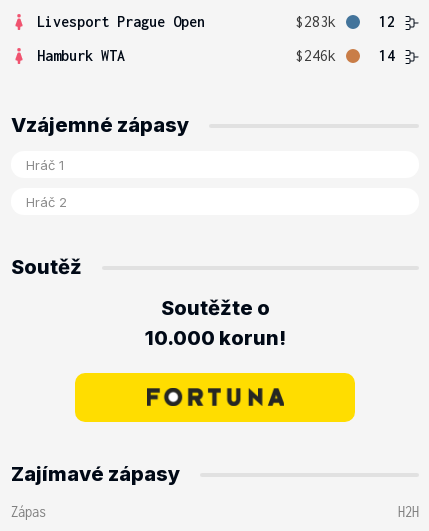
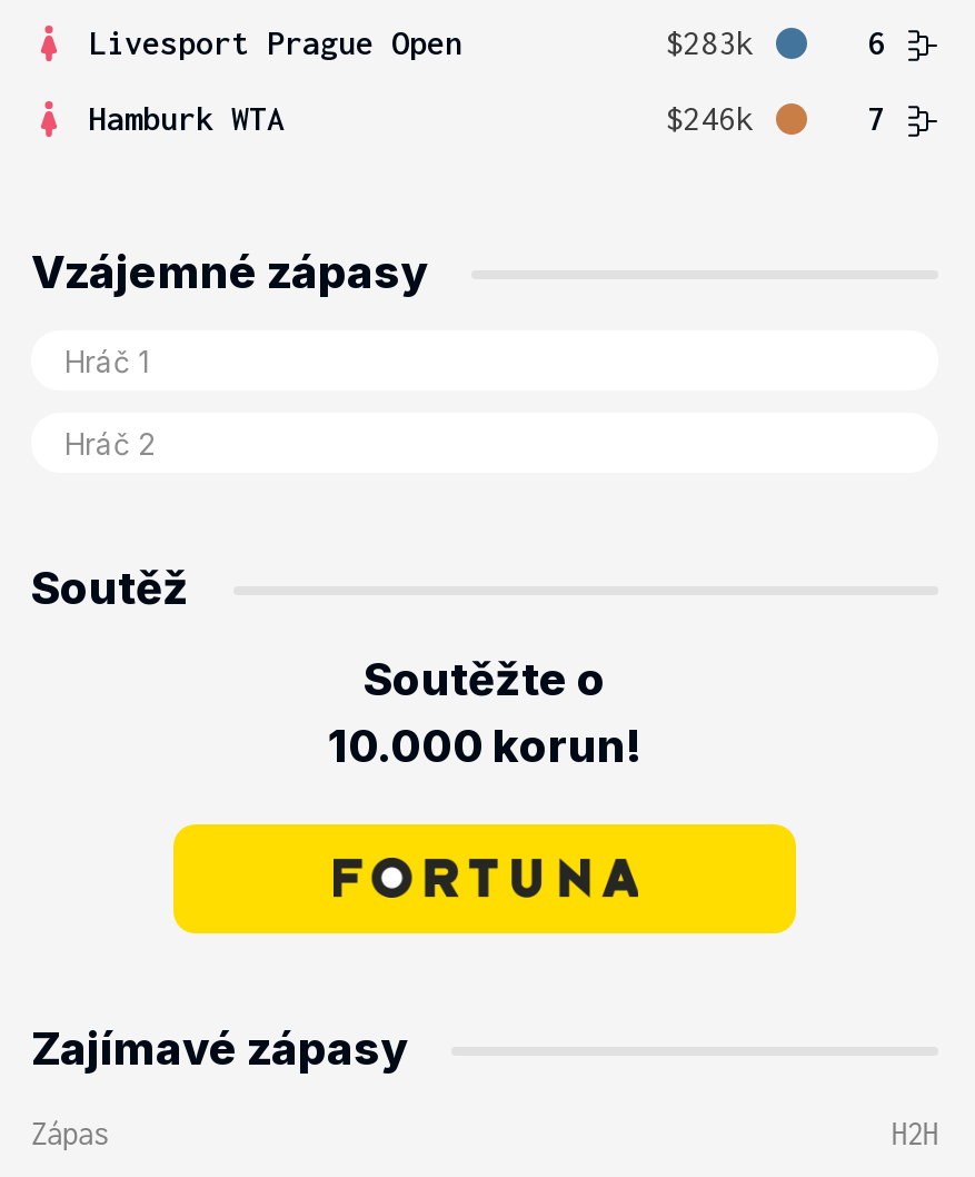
- 12
+ 6

- 14
+ 7
